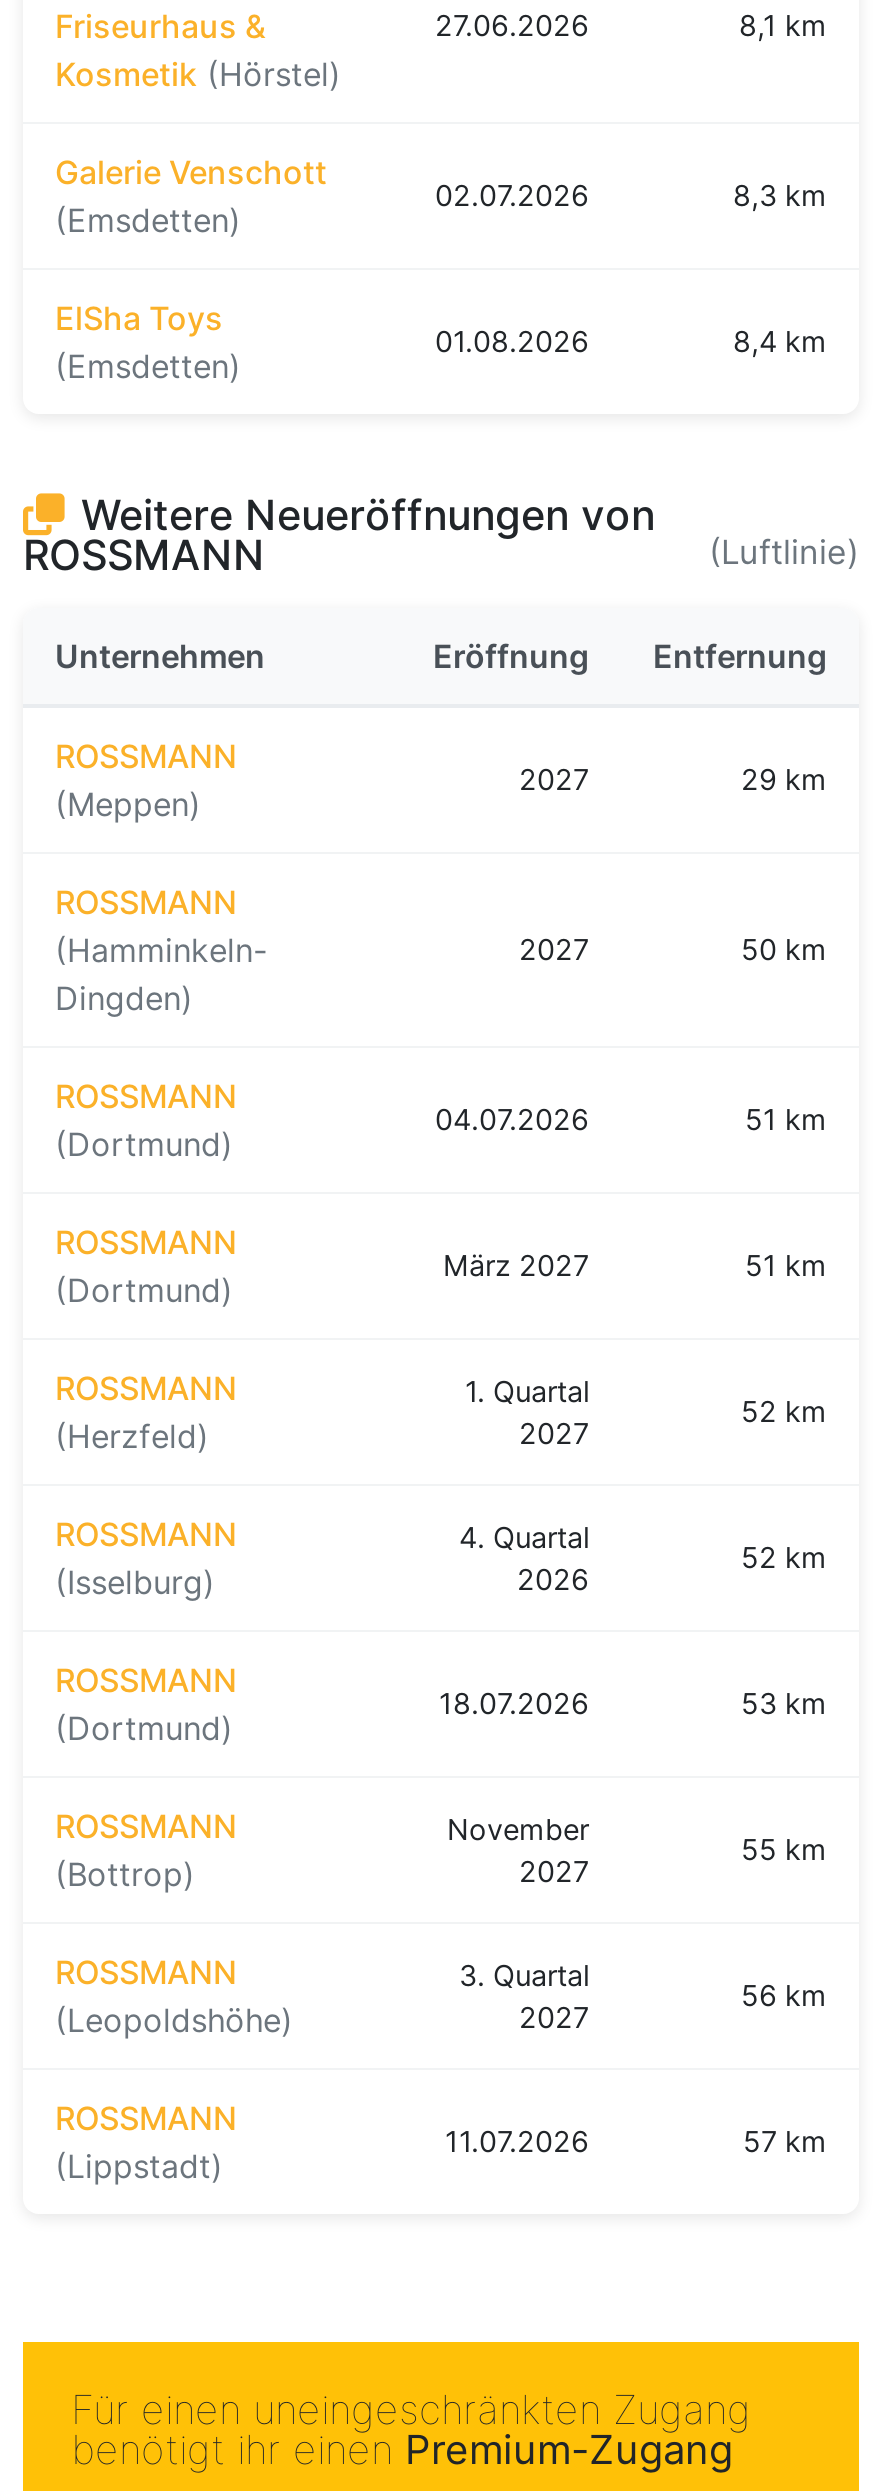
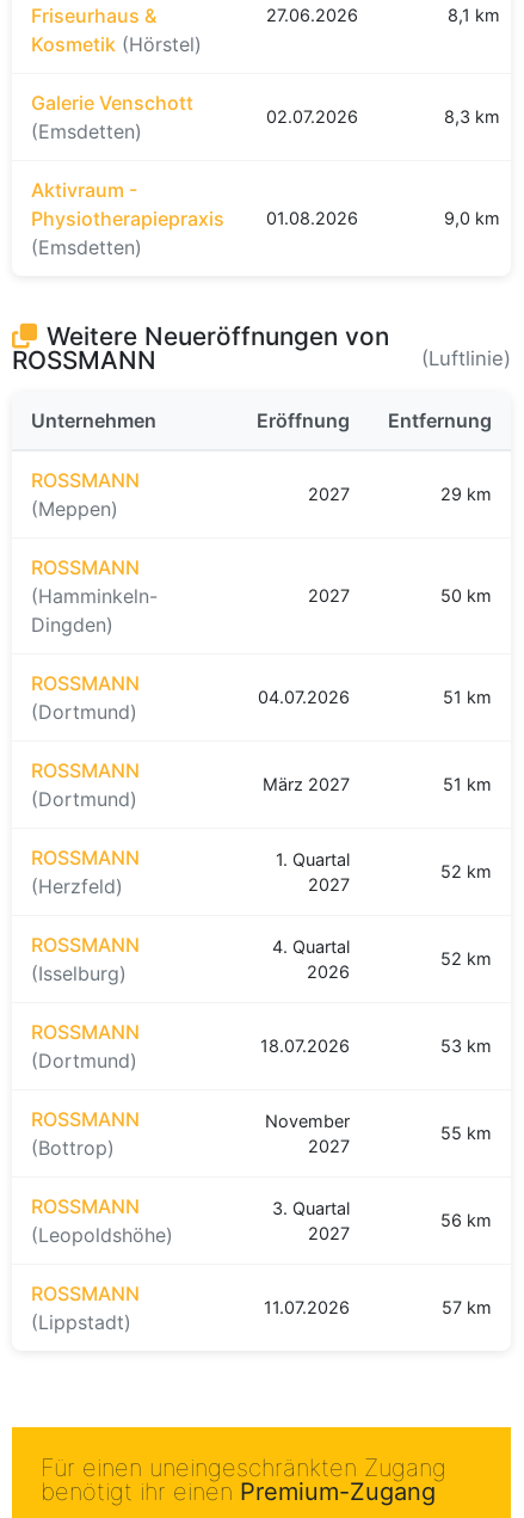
- ElSha Toys
+ Aktivraum -
+ Physiotherapiepraxis

- 8,4 km
+ 9,0 km
